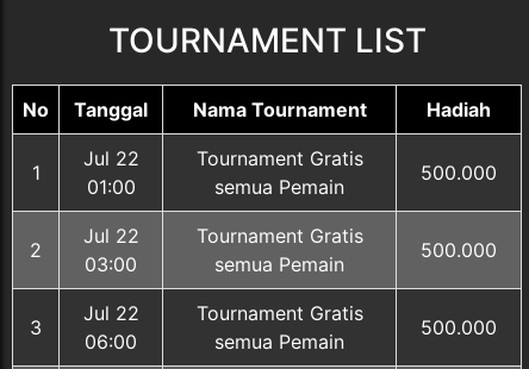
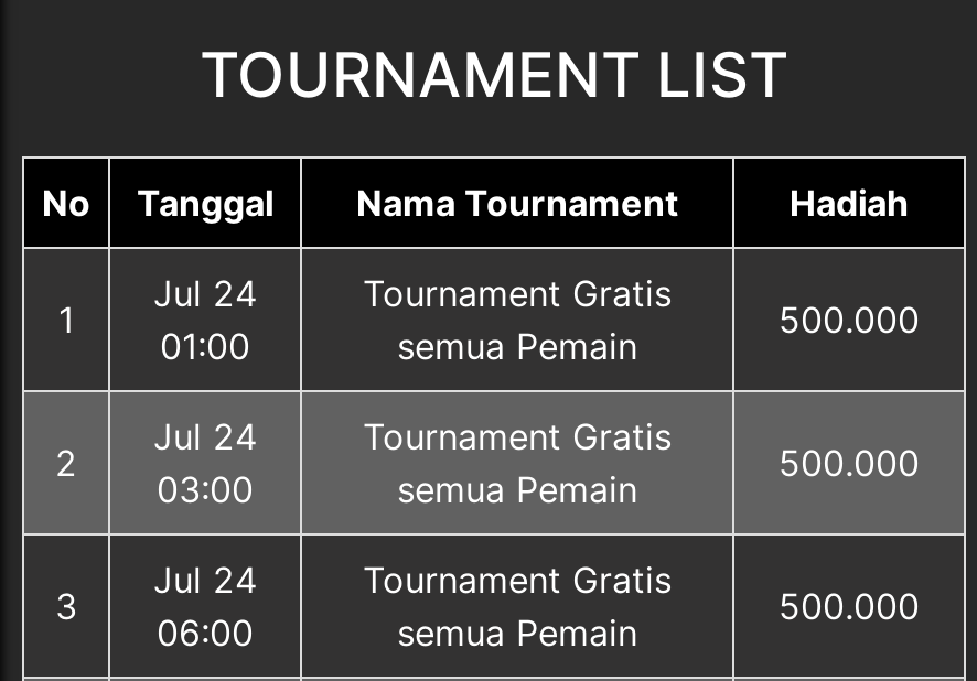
- Jul 22
+ Jul 24

- Jul 22
+ Jul 24

- Jul 22
+ Jul 24
